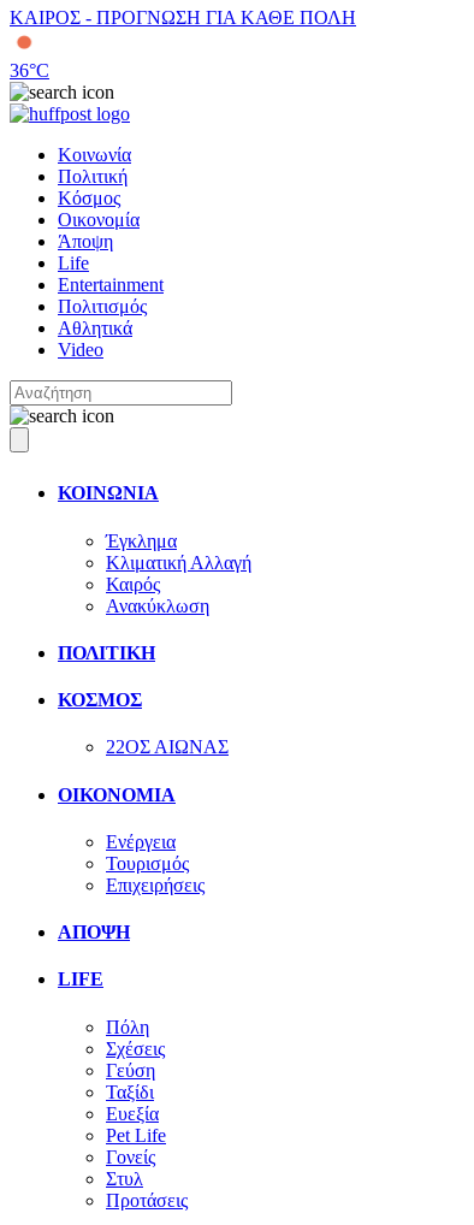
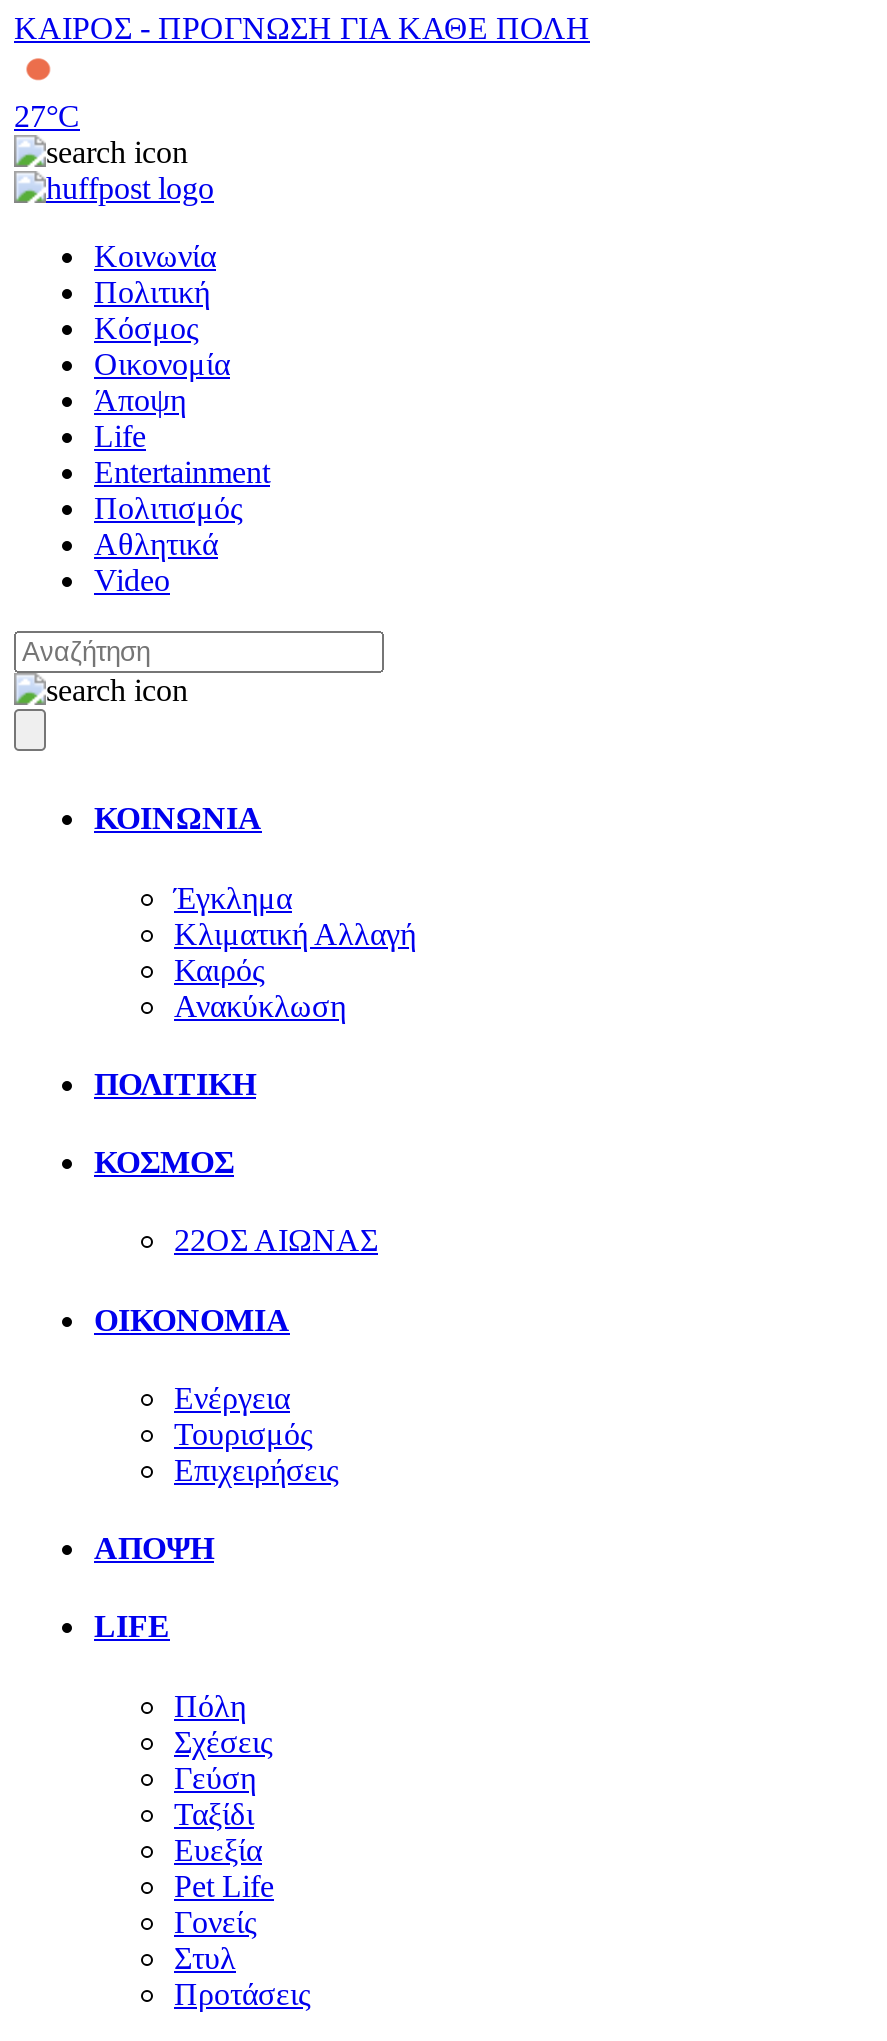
- 36°C
+ 27°C
